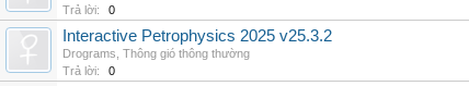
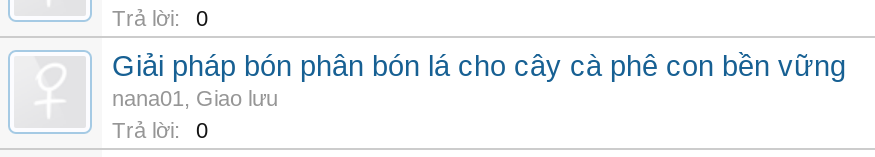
- Interactive Petrophysics 2025 v25.3.2
- Drograms, Thông gió thông thường
+ Giải pháp bón phân bón lá cho cây cà phê con bền vững
+ nana01, Giao lưu
